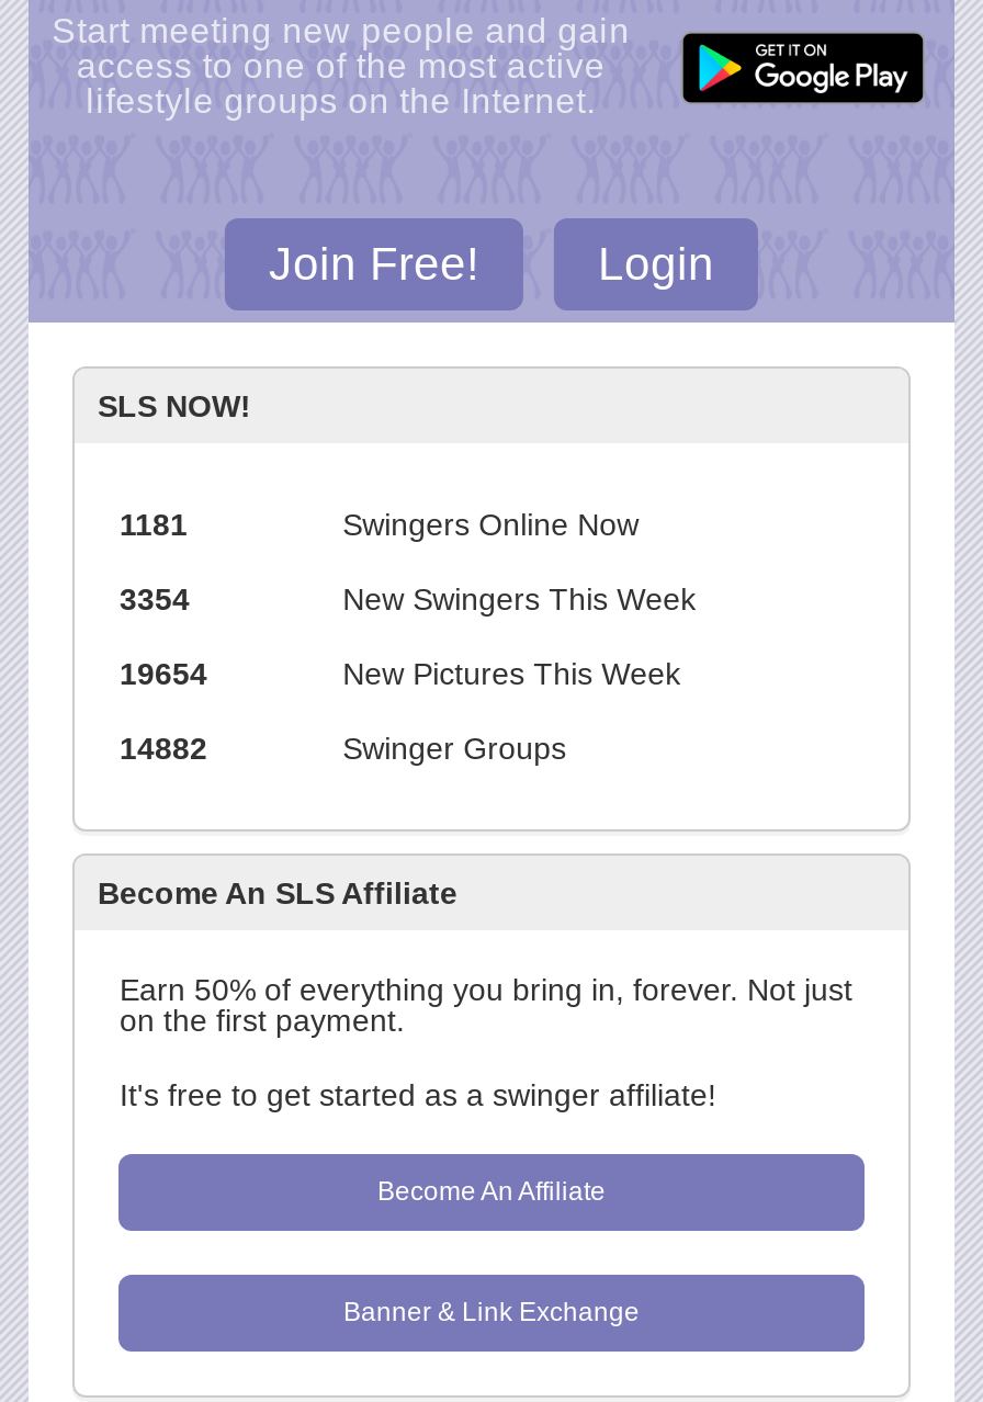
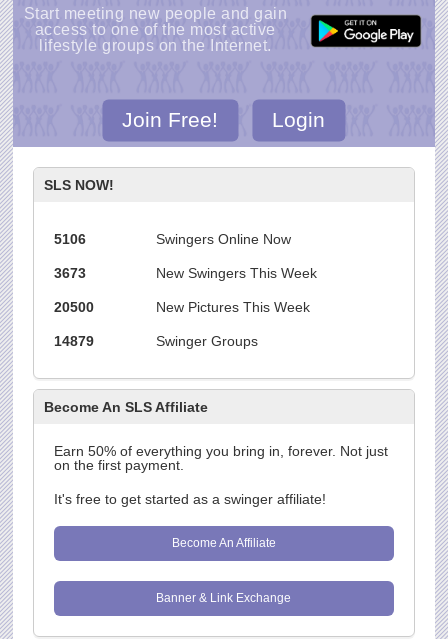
- 1181
+ 5106

- 3354
+ 3673

- 19654
+ 20500

- 14882
+ 14879
